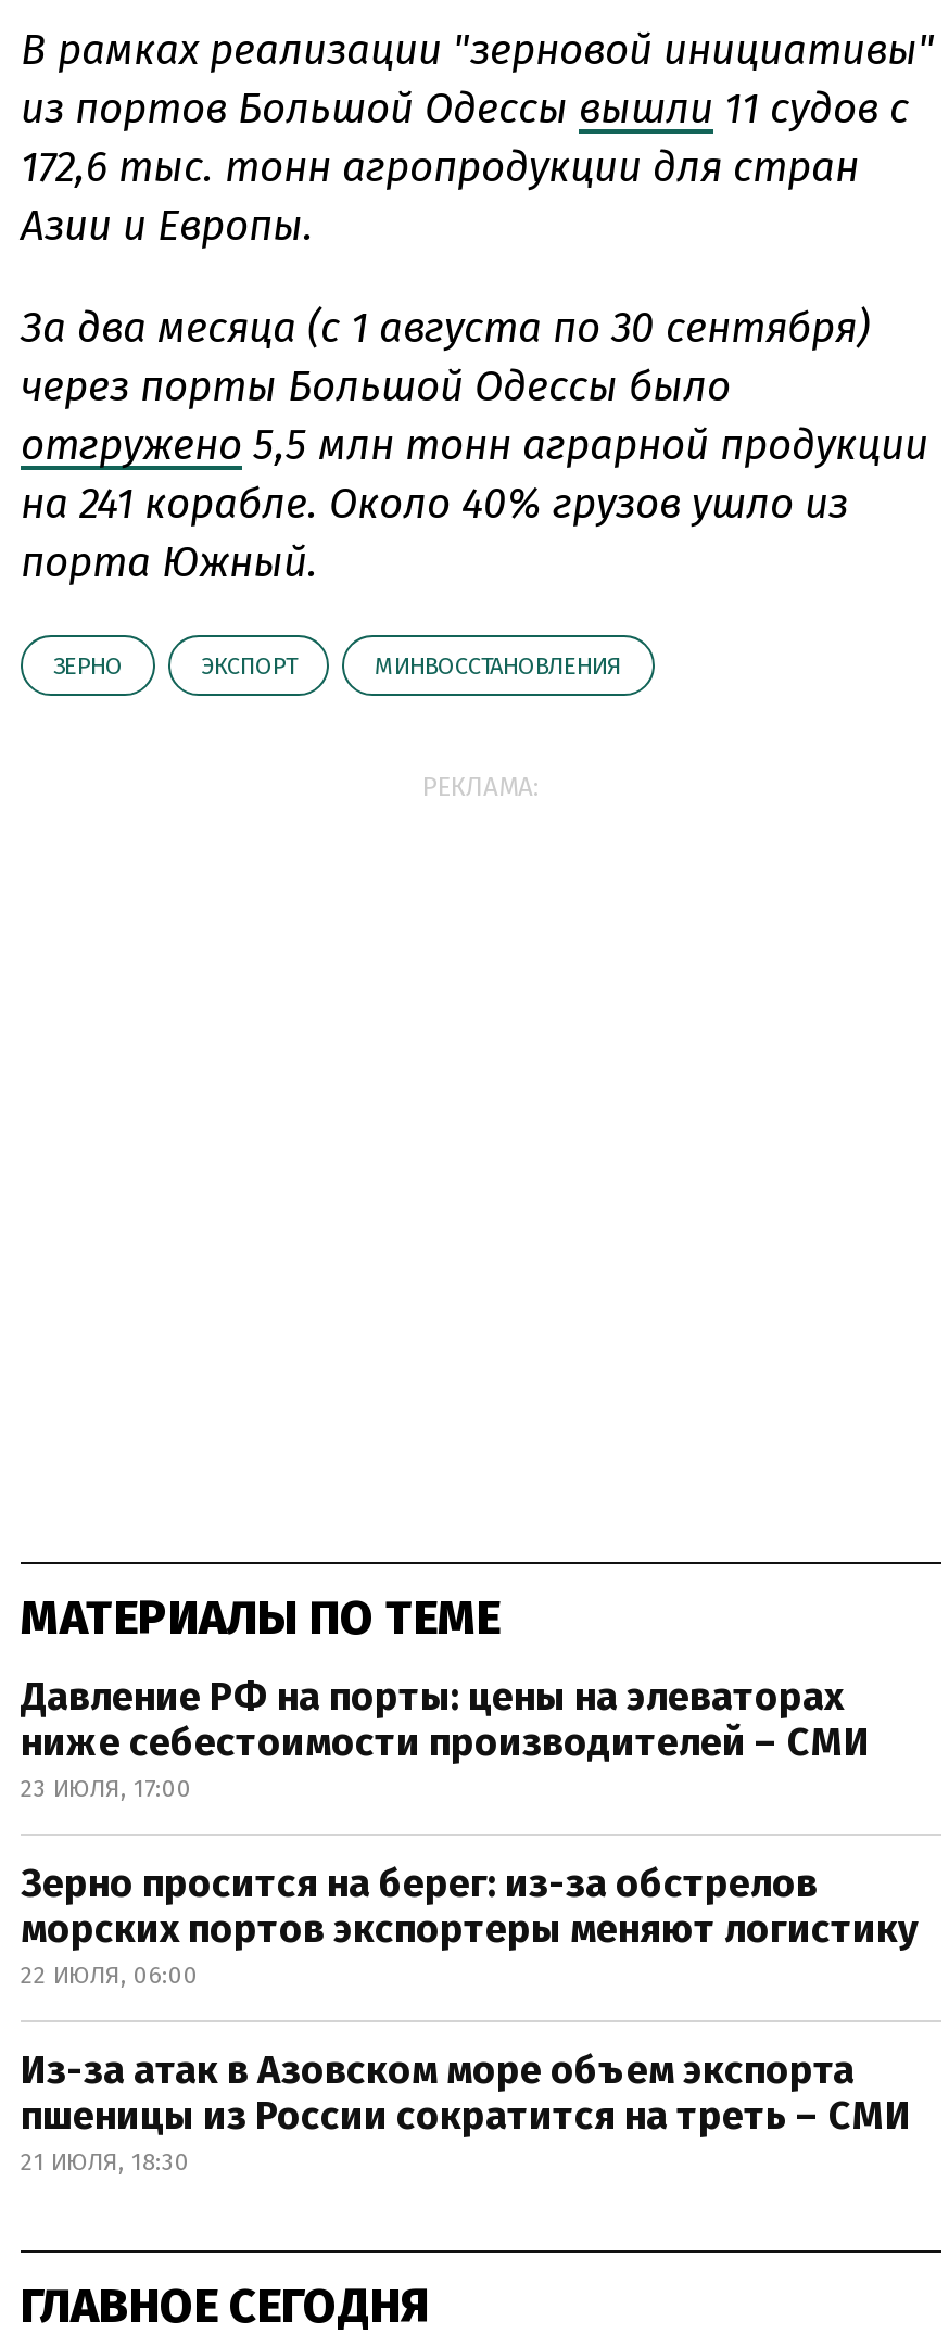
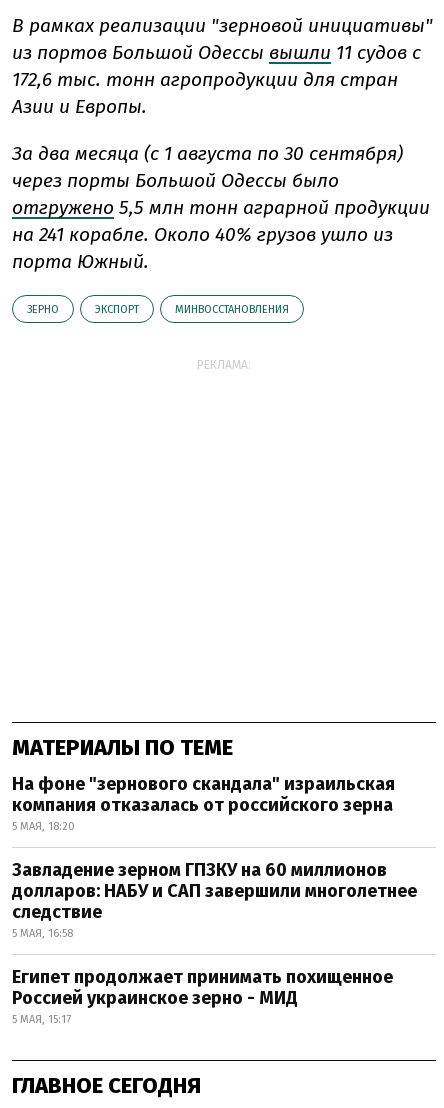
- Давление РФ на порты: цены на элеваторах
- ниже себестоимости производителей – СМИ
- 23 ИЮЛЯ, 17:00
+ На фоне "зернового скандала" израильская
+ компания отказалась от российского зерна
+ 5 МАЯ, 18:20

- Зерно просится на берег: из-за обстрелов
- морских портов экспортеры меняют логистику
- 22 ИЮЛЯ, 06:00
+ Завладение зерном ГПЗКУ на 60 миллионов
+ долларов: НАБУ и САП завершили многолетнее
+ следствие
+ 5 МАЯ, 16:58

- Из-за атак в Азовском море объем экспорта
- пшеницы из России сократится на треть – СМИ
- 21 ИЮЛЯ, 18:30
+ Египет продолжает принимать похищенное
+ Россией украинское зерно - МИД
+ 5 МАЯ, 15:17
